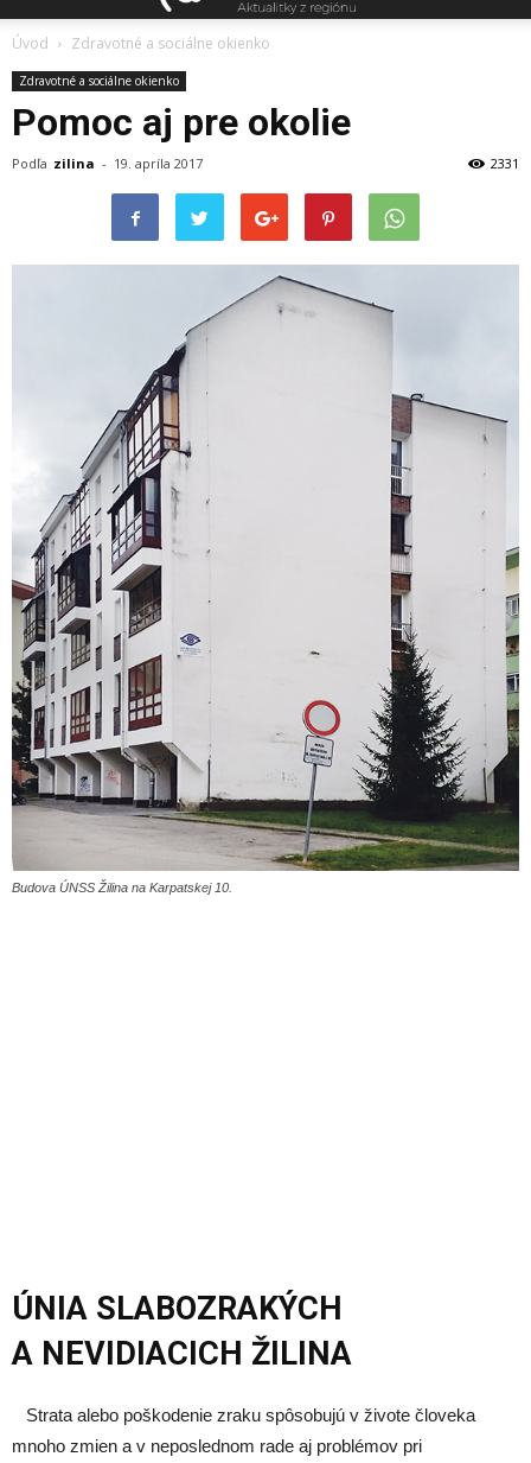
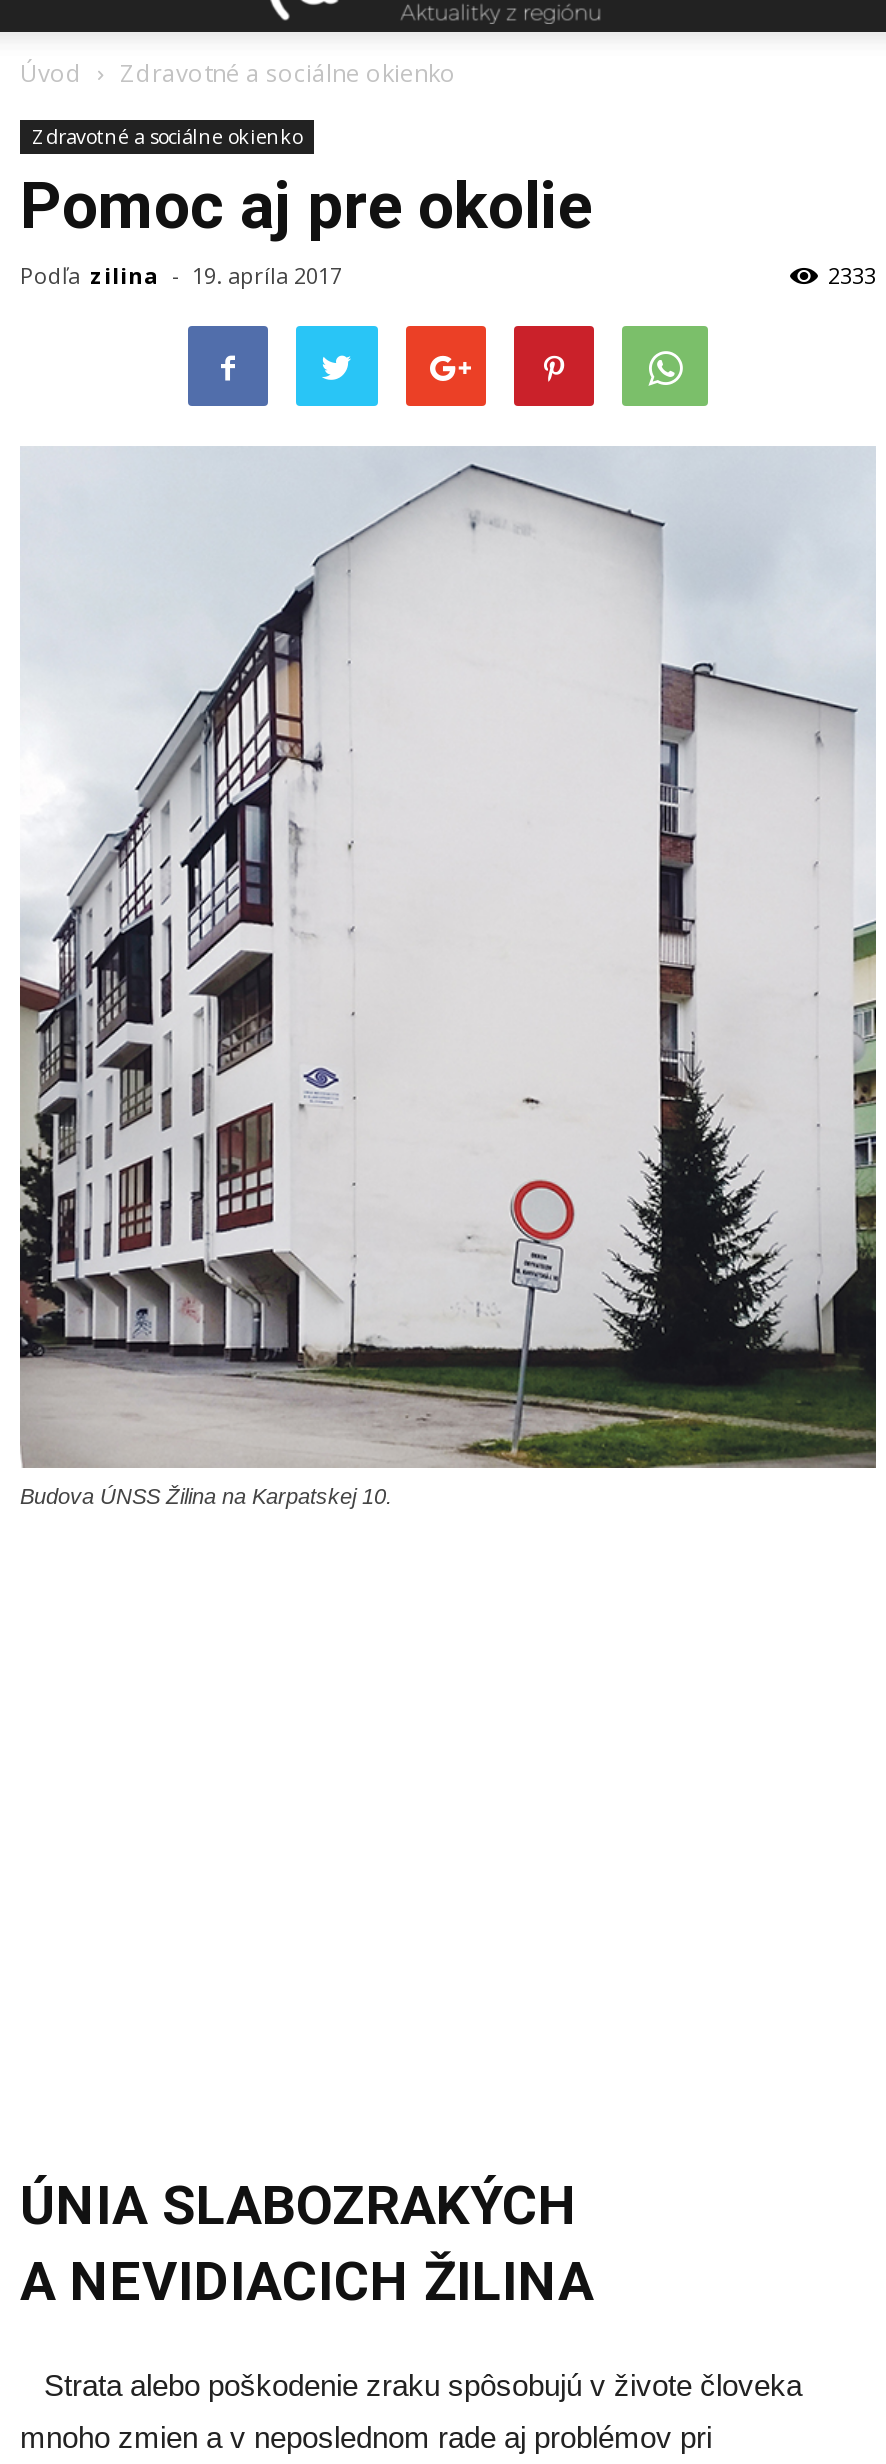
- 2331
+ 2333
